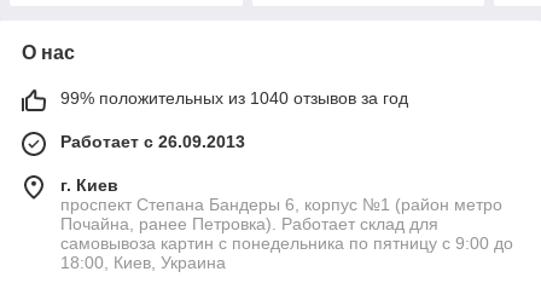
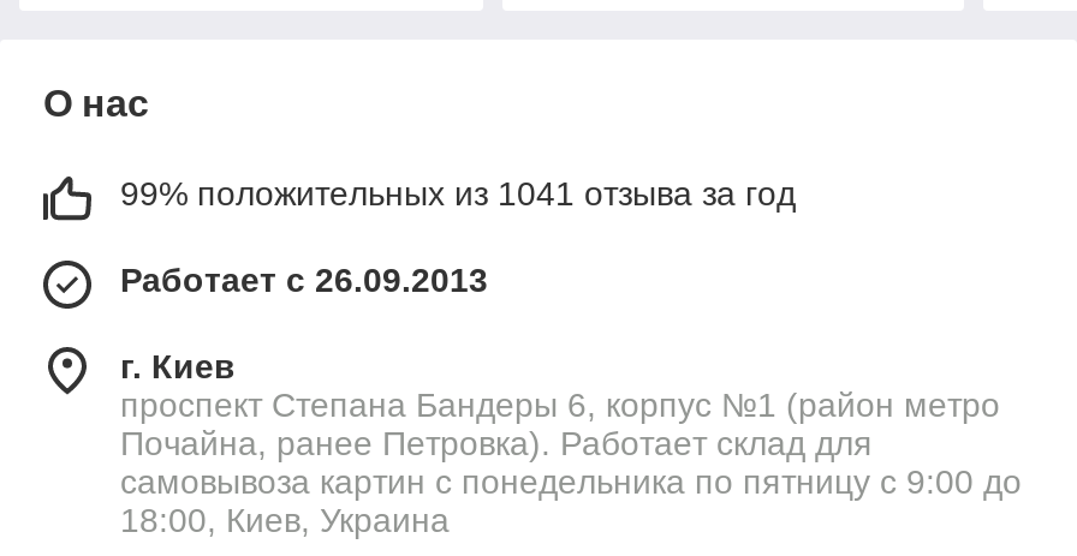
- 99% положительных из 1040 отзывов за год
+ 99% положительных из 1041 отзыва за год
